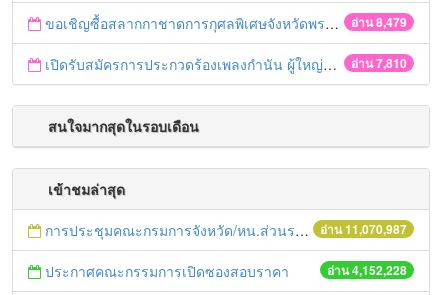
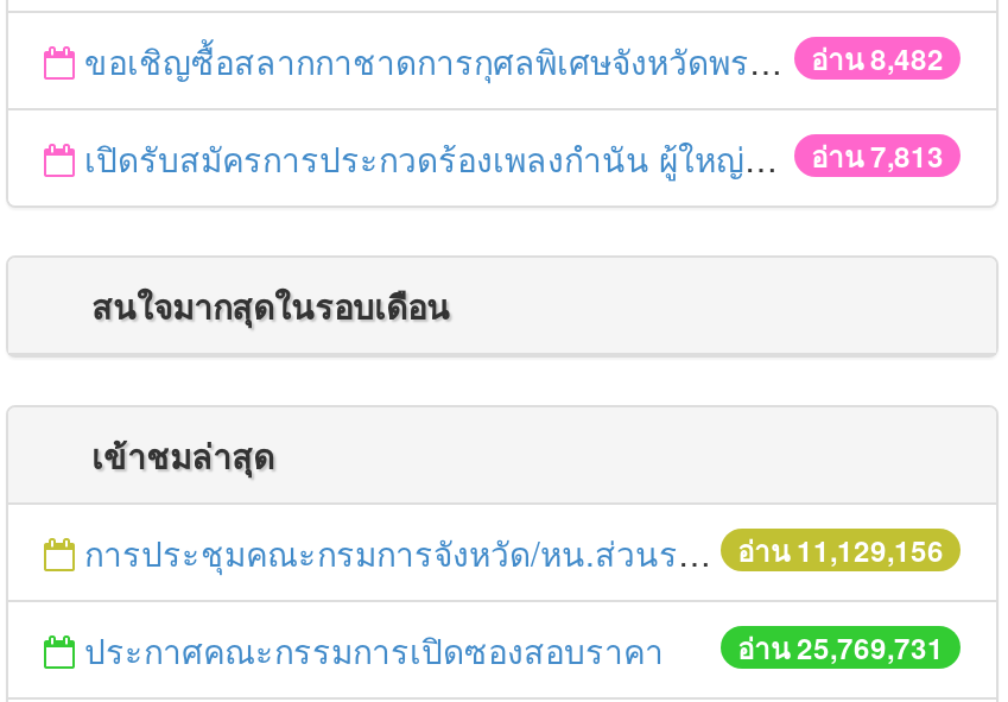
- อ่าน 8,479
+ อ่าน 8,482

- อ่าน 7,810
+ อ่าน 7,813

- อ่าน 11,070,987
+ อ่าน 11,129,156

- อ่าน 4,152,228
+ อ่าน 25,769,731
